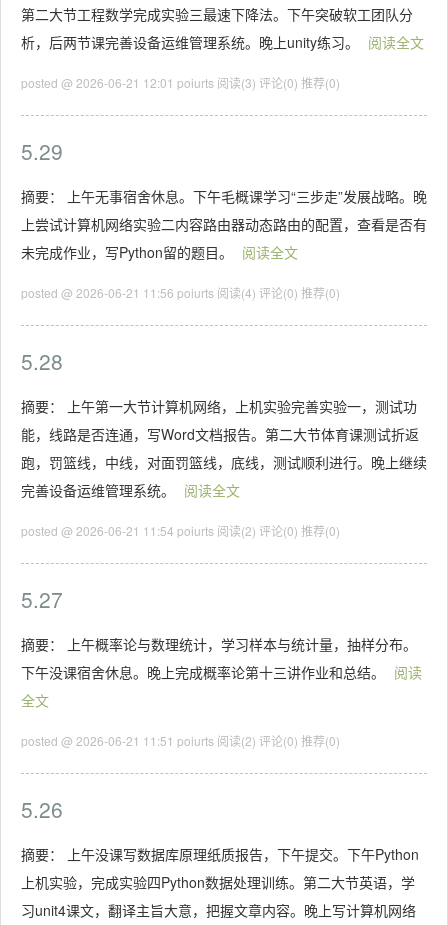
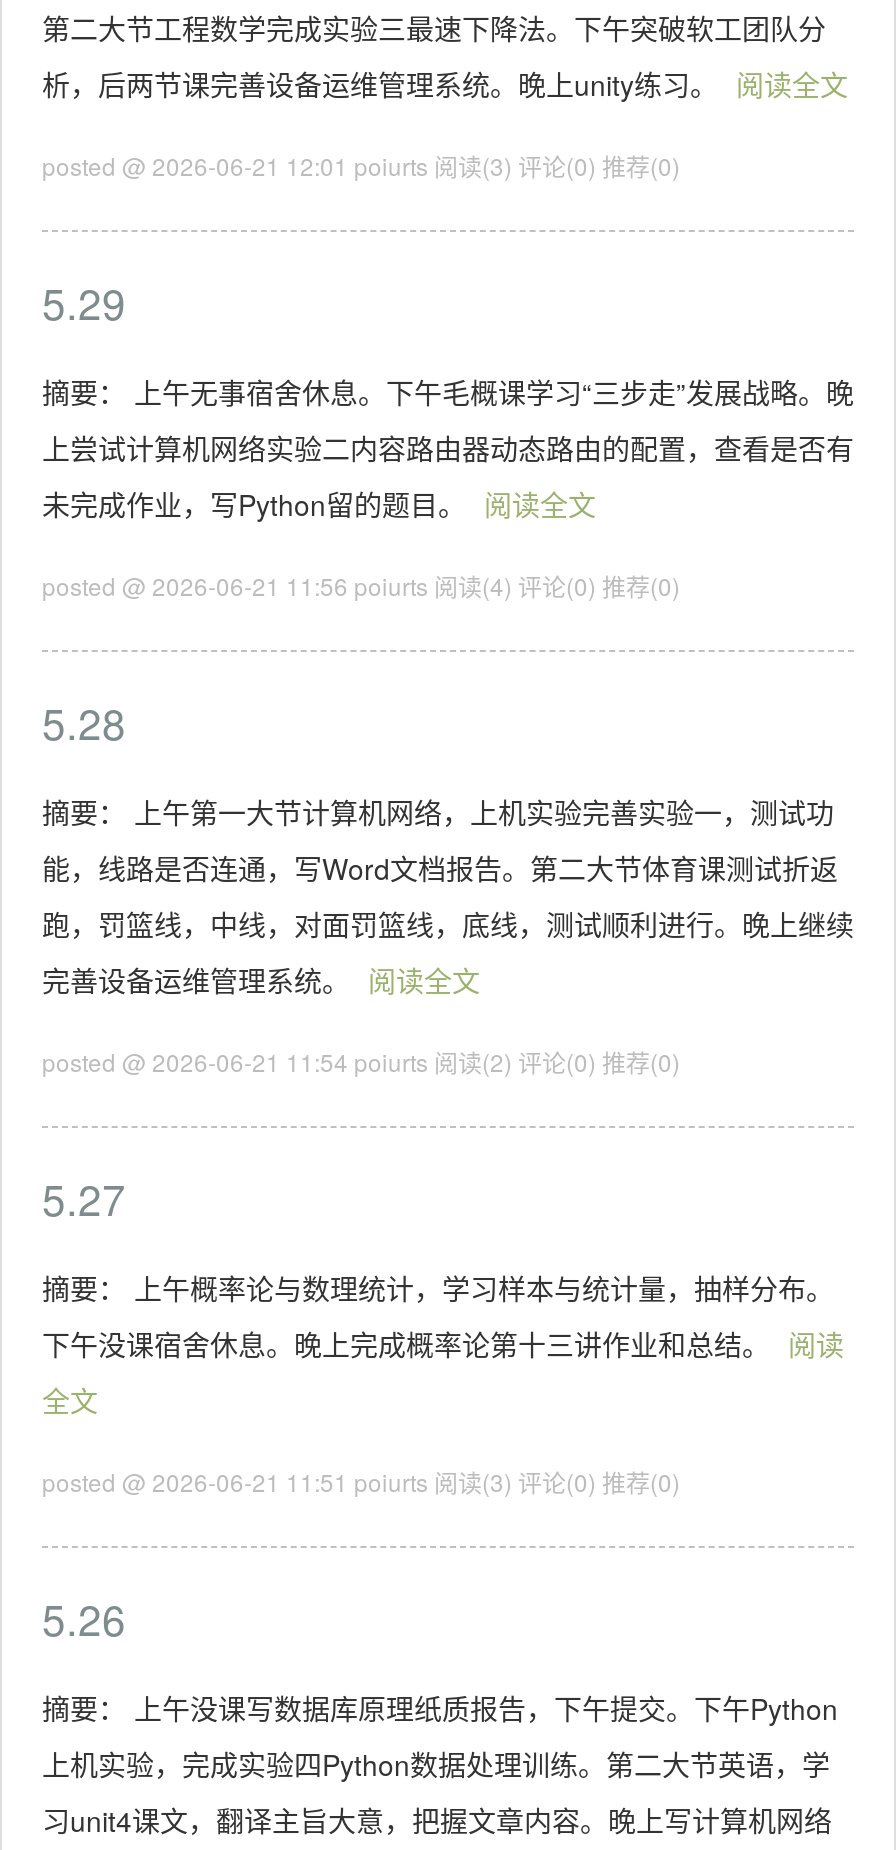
- posted @ 2026-06-21 11:51 poiurts阅读(2) 评论(0) 推荐(0)
+ posted @ 2026-06-21 11:51 poiurts阅读(3) 评论(0) 推荐(0)
